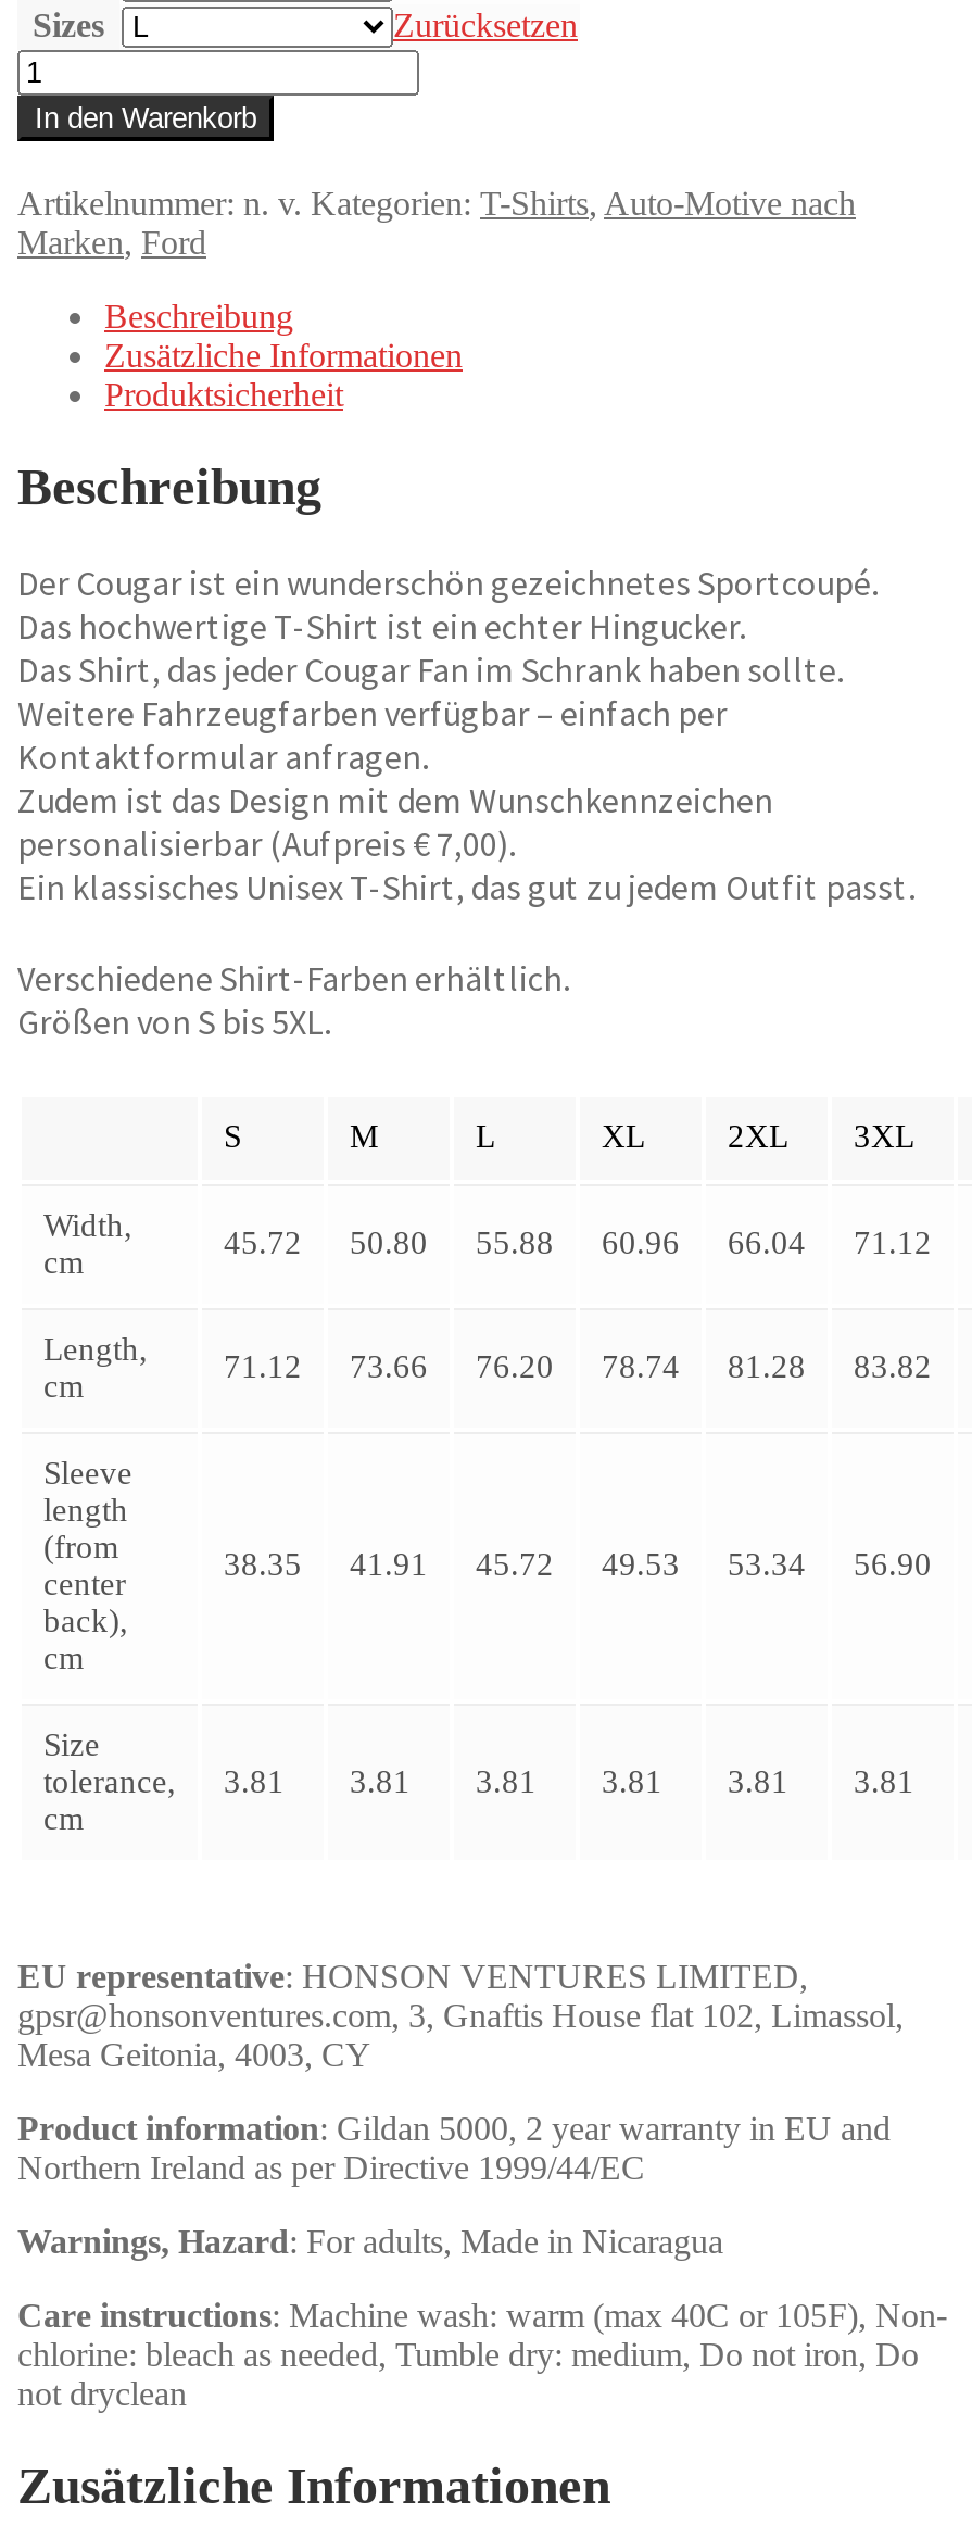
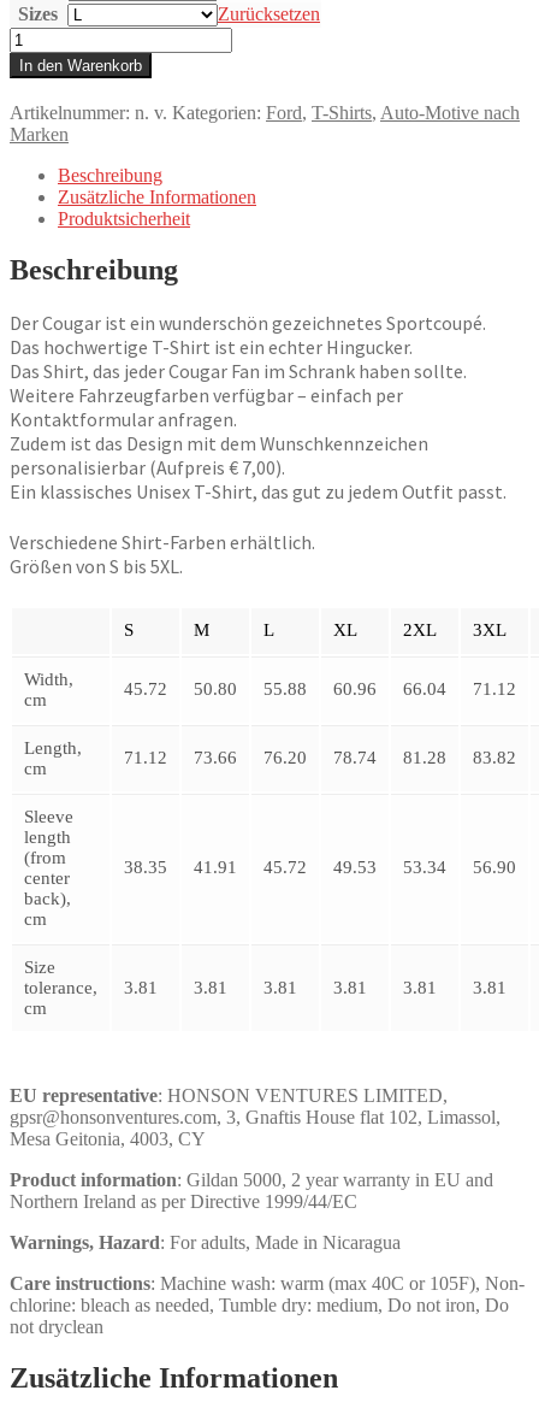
- Artikelnummer: n. v. Kategorien: T-Shirts, Auto-Motive nach
- Marken, Ford
+ Artikelnummer: n. v. Kategorien: Ford, T-Shirts, Auto-Motive nach
+ Marken
